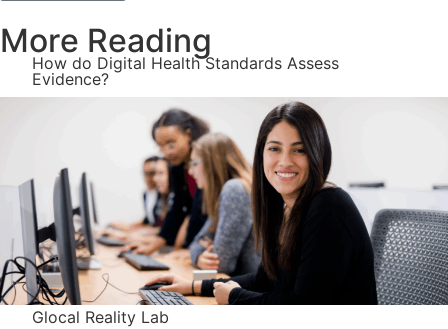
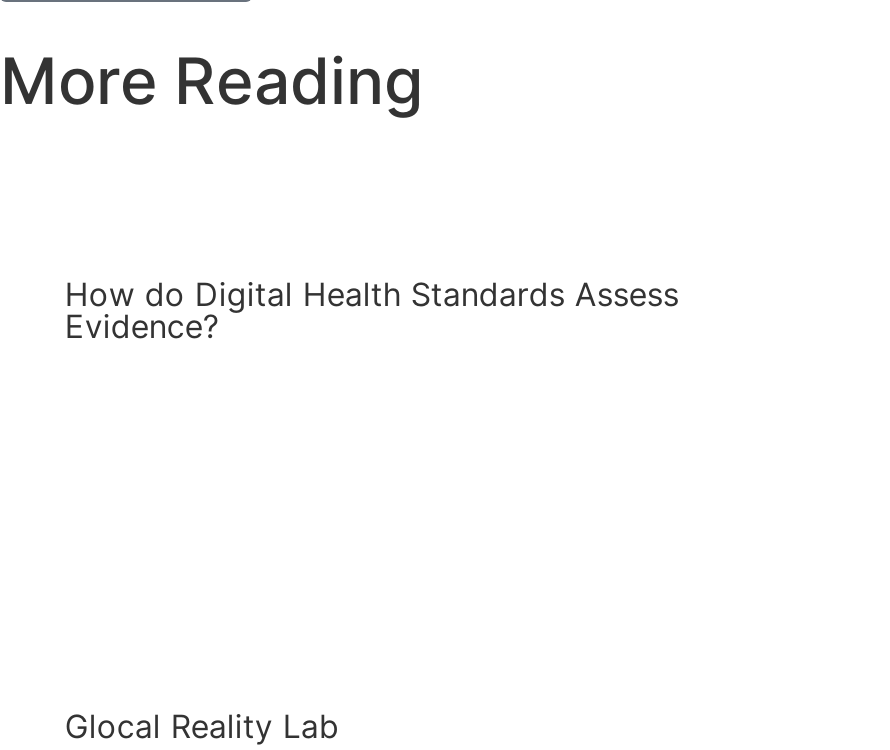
moved down: How do Digital Health Standards Assess | Evidence?

- [image]
